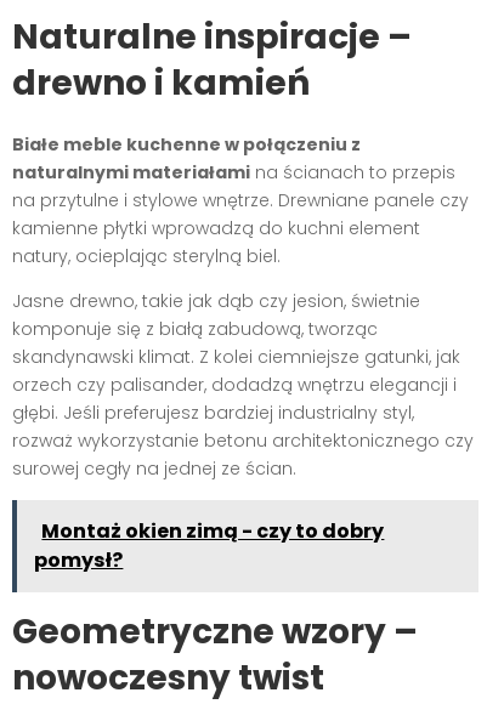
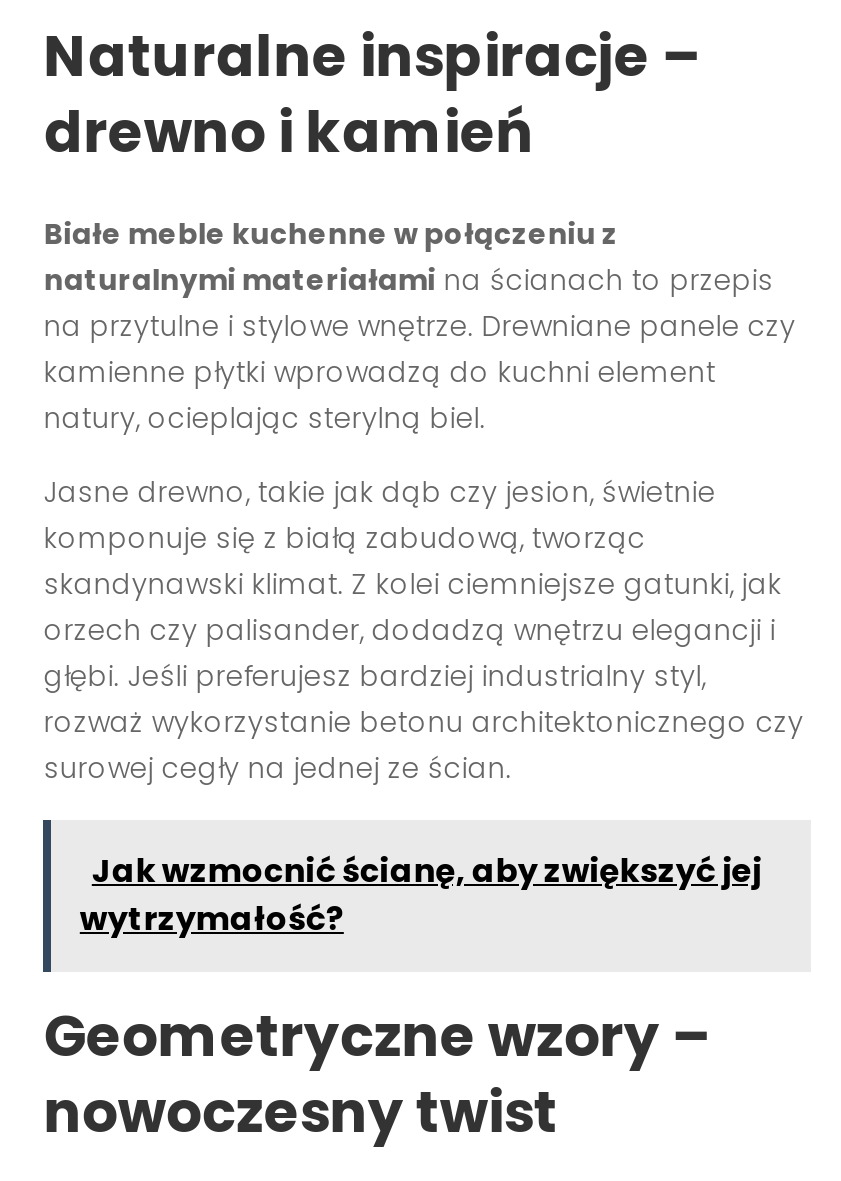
- Montaż okien zimą - czy to dobry
- pomysł?
+ Jak wzmocnić ścianę, aby zwiększyć jej
+ wytrzymałość?
